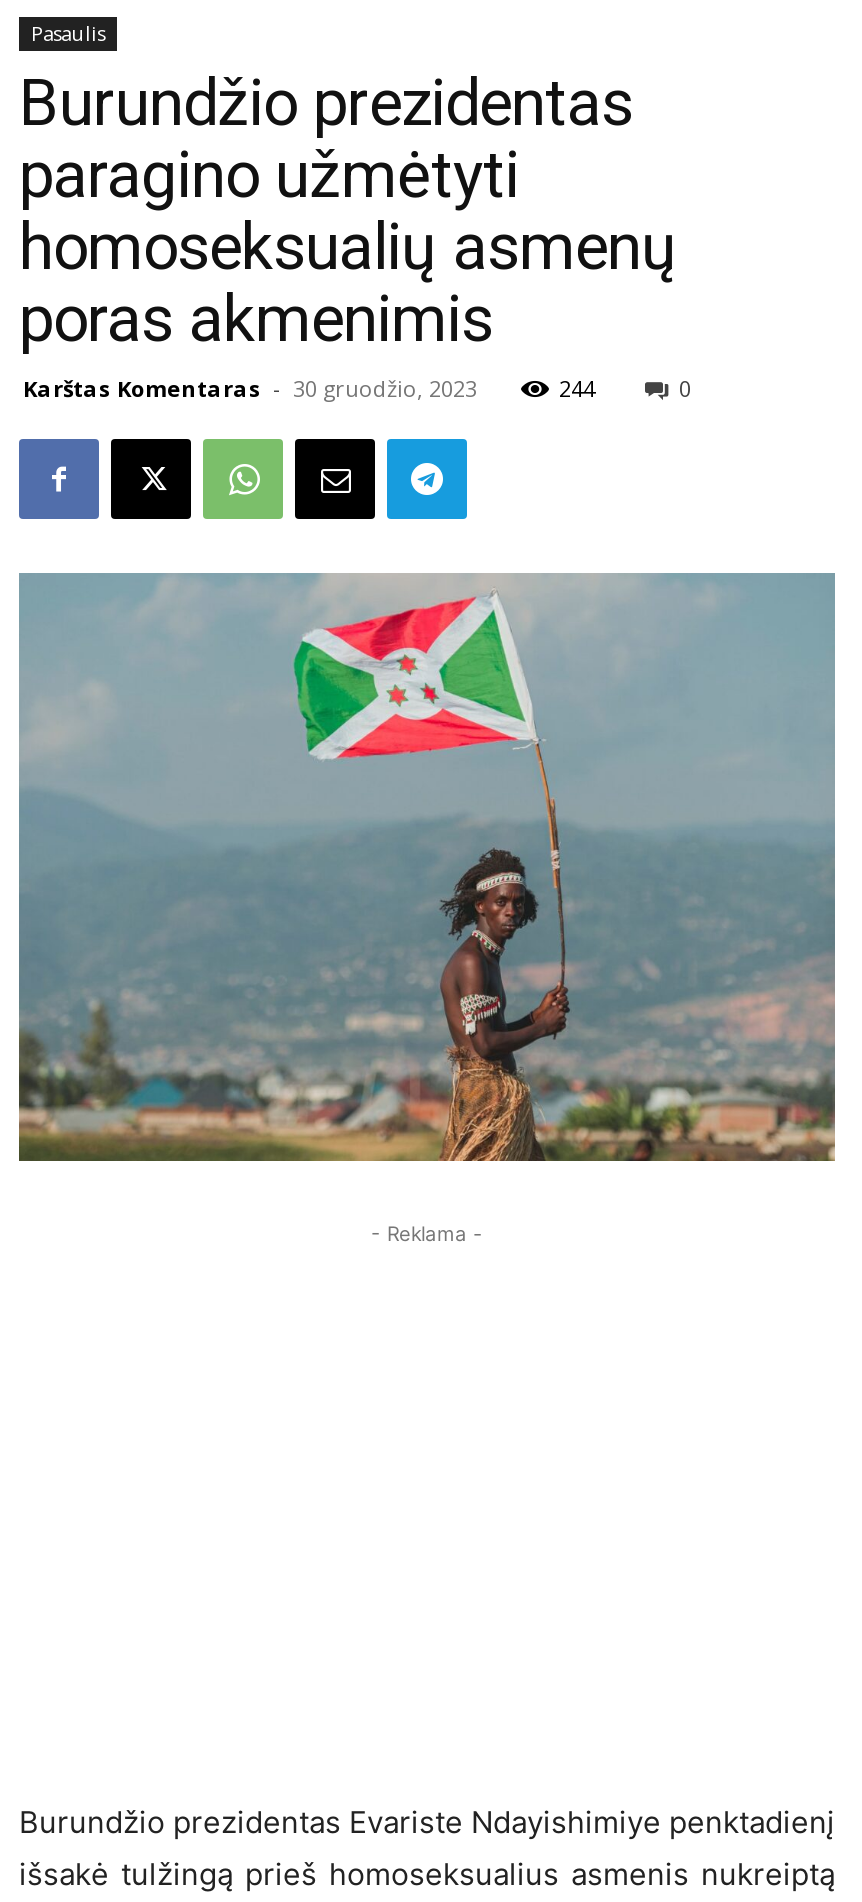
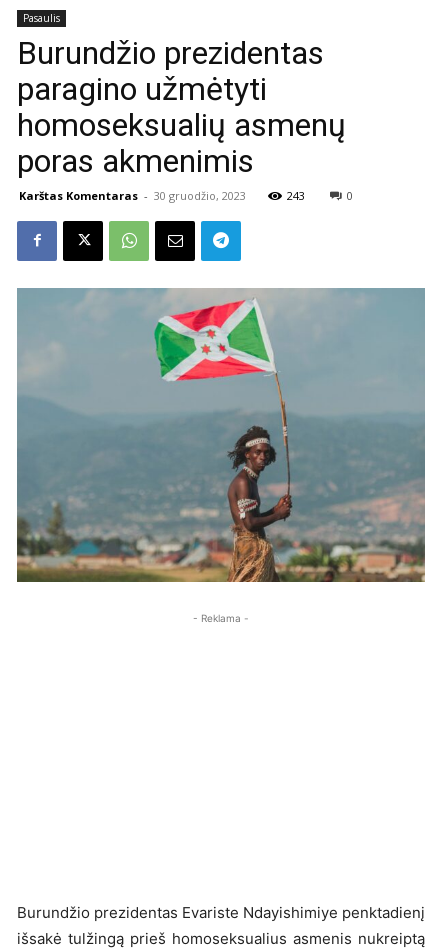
- 244
+ 243
